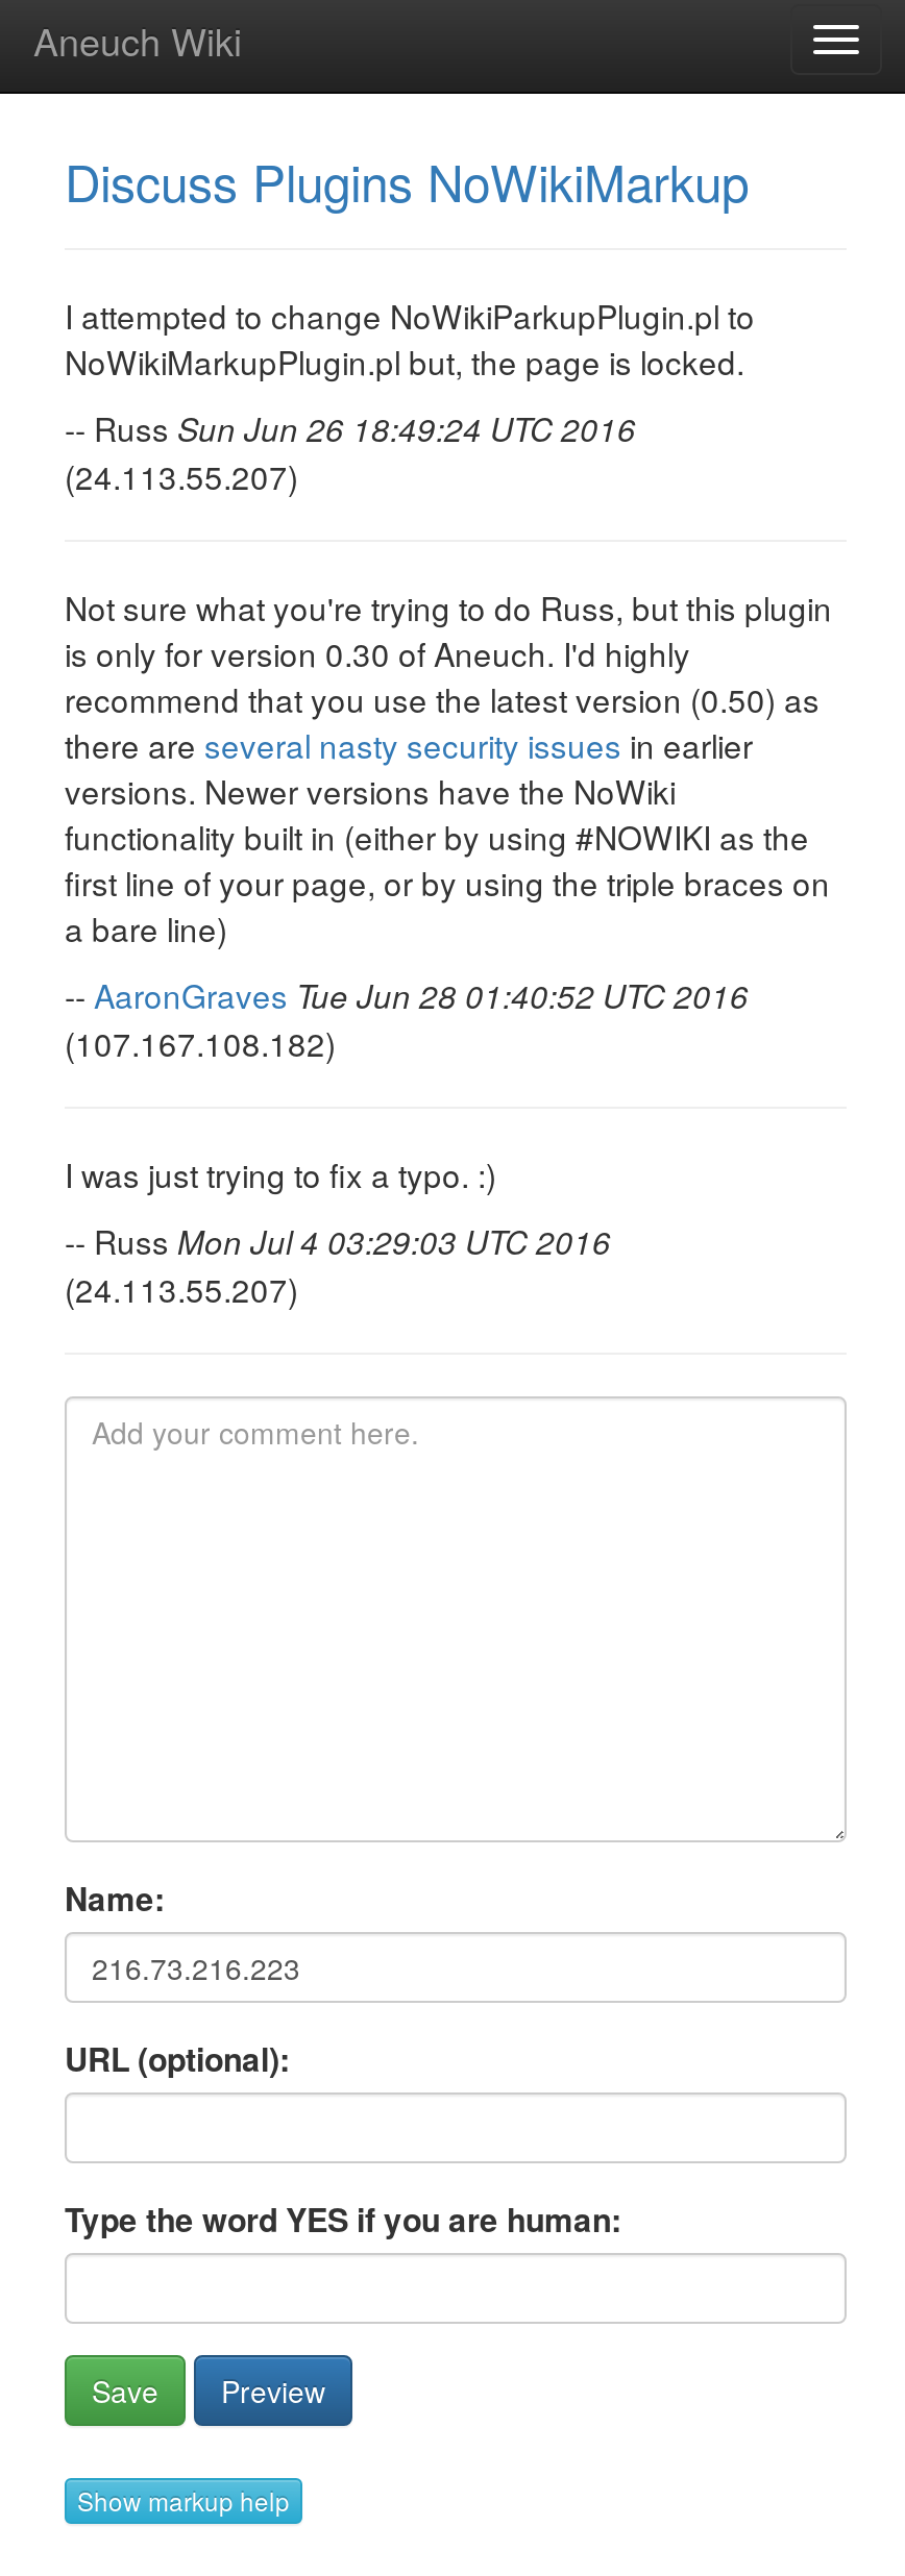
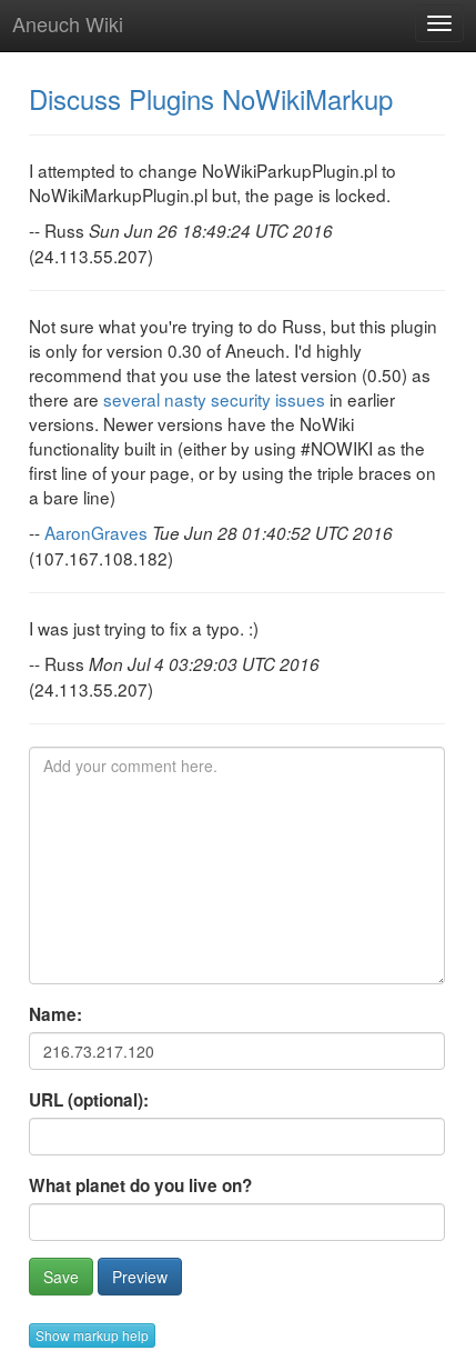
- Type the word YES if you are human:
+ What planet do you live on?
